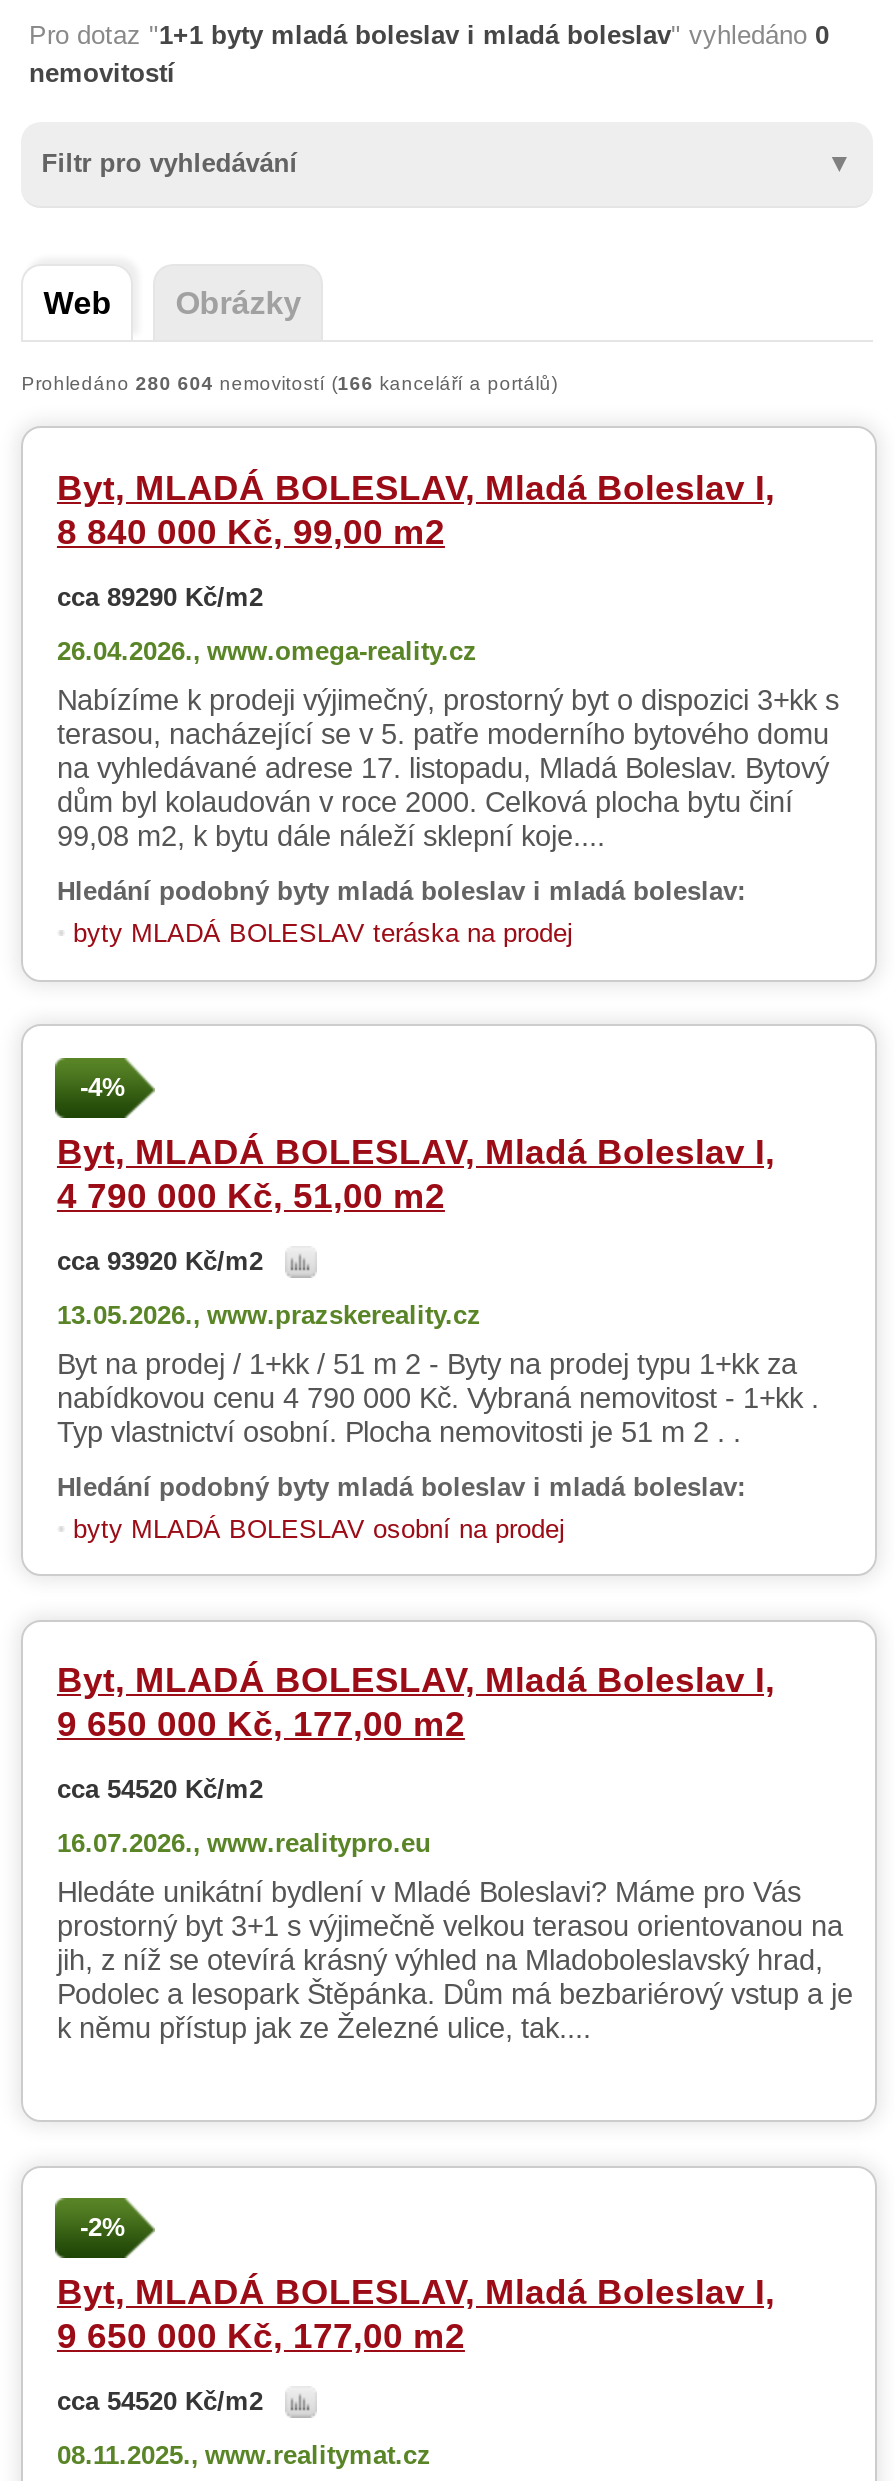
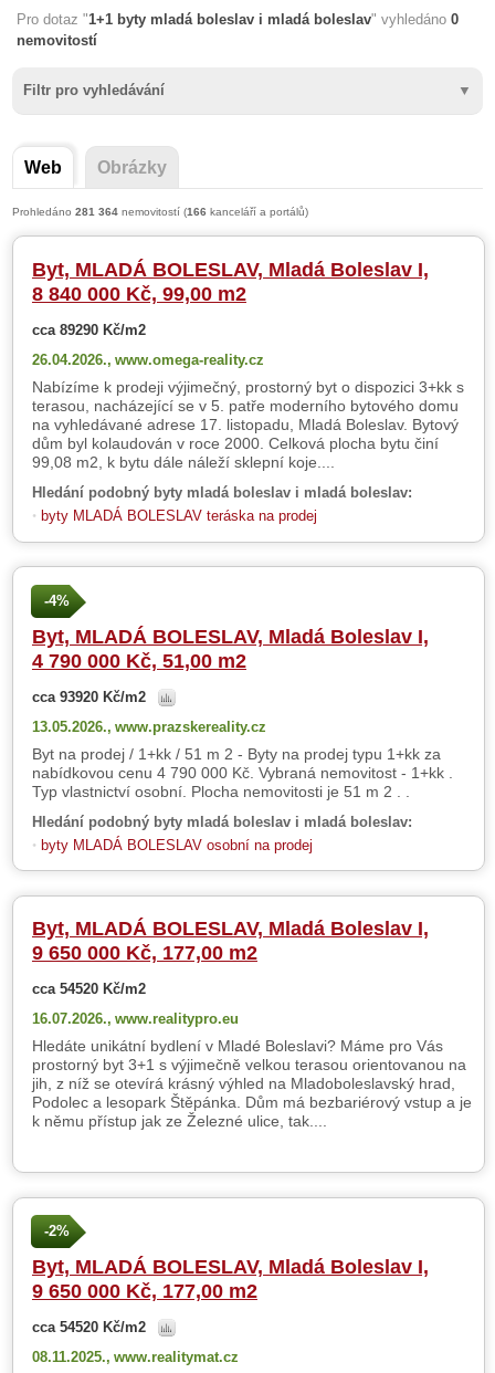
- Prohledáno 280 604 nemovitostí (166 kanceláří a portálů)
+ Prohledáno 281 364 nemovitostí (166 kanceláří a portálů)
